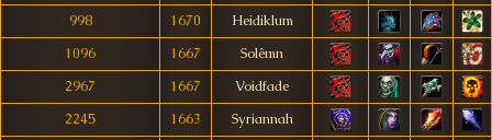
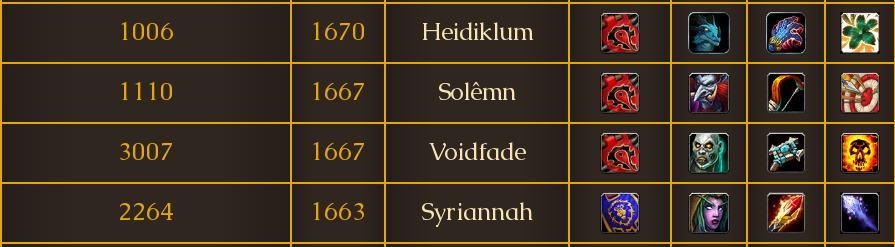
- 998
+ 1006

- 1096
+ 1110

- 2967
+ 3007

- 2245
+ 2264
